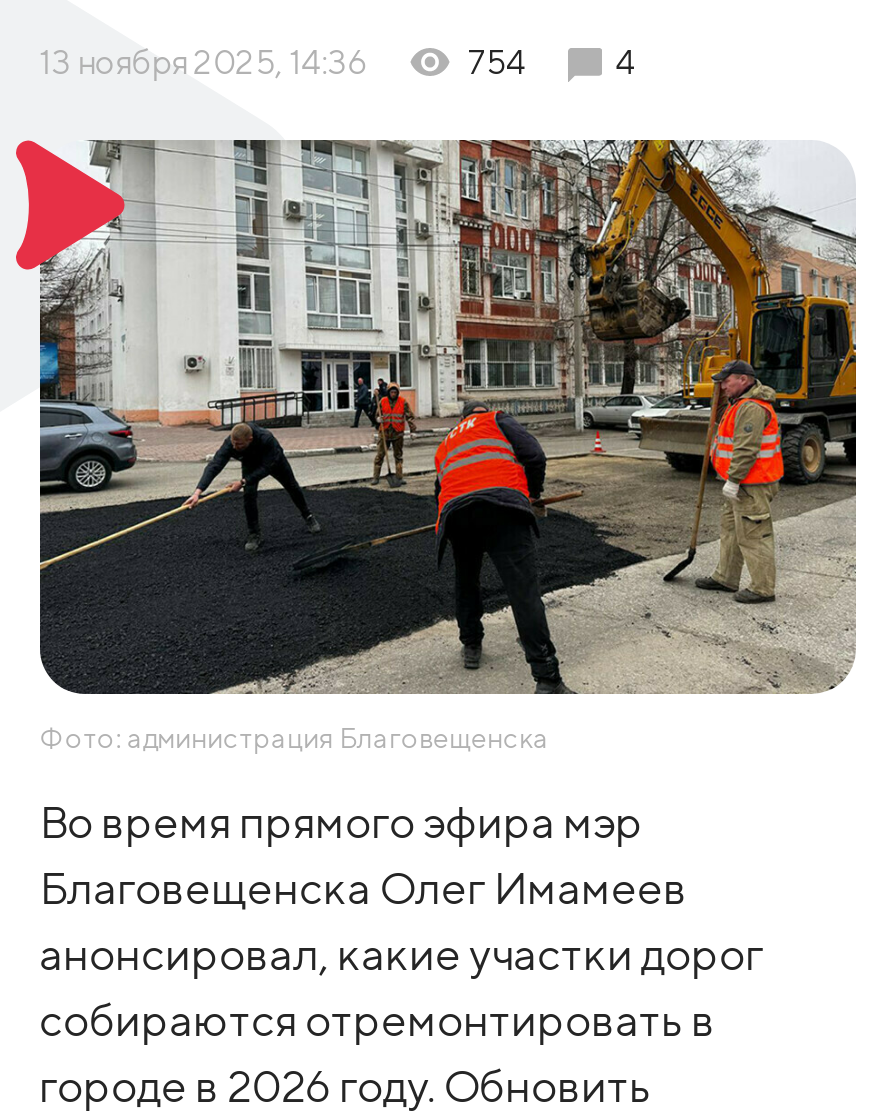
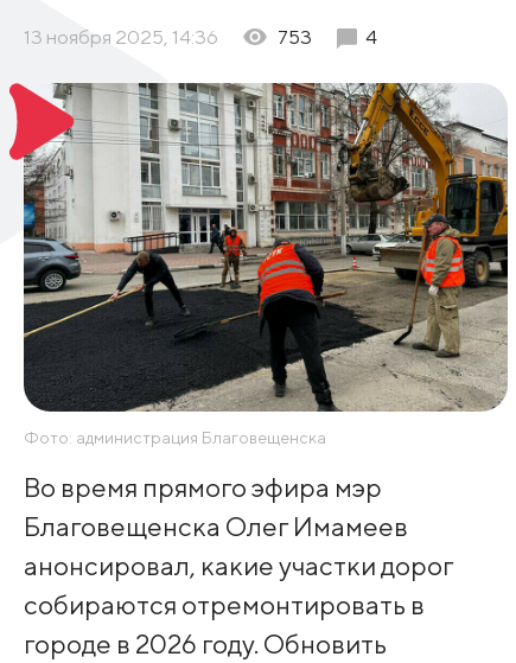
- 754
+ 753
